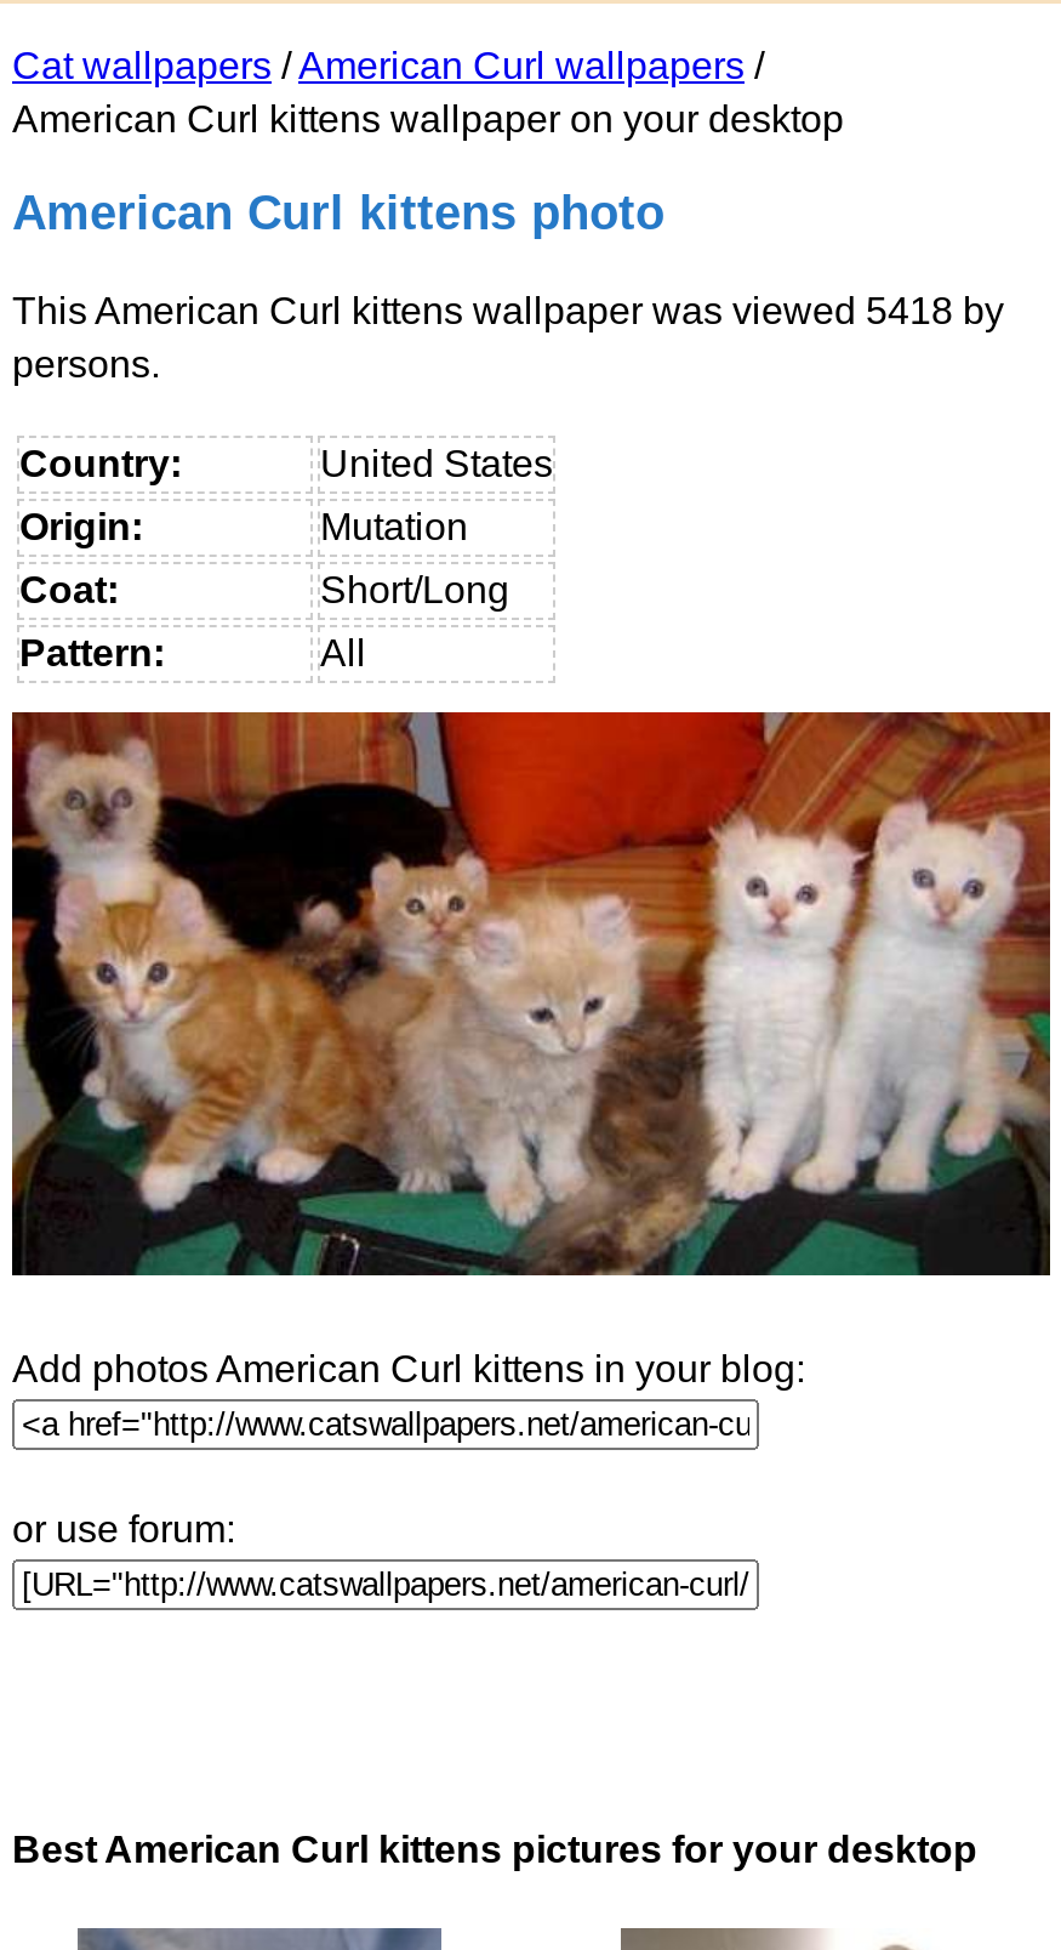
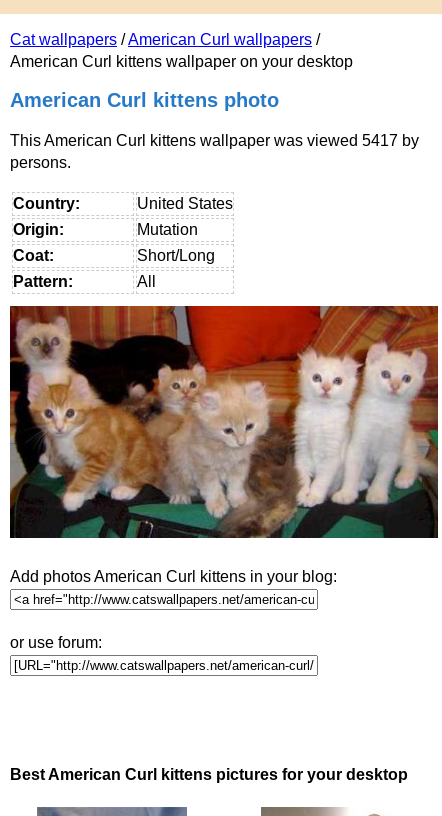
- This American Curl kittens wallpaper was viewed 5418 by
+ This American Curl kittens wallpaper was viewed 5417 by
